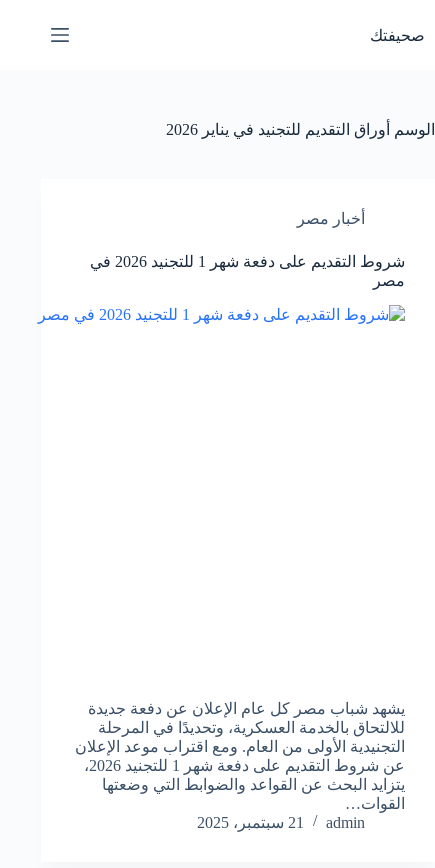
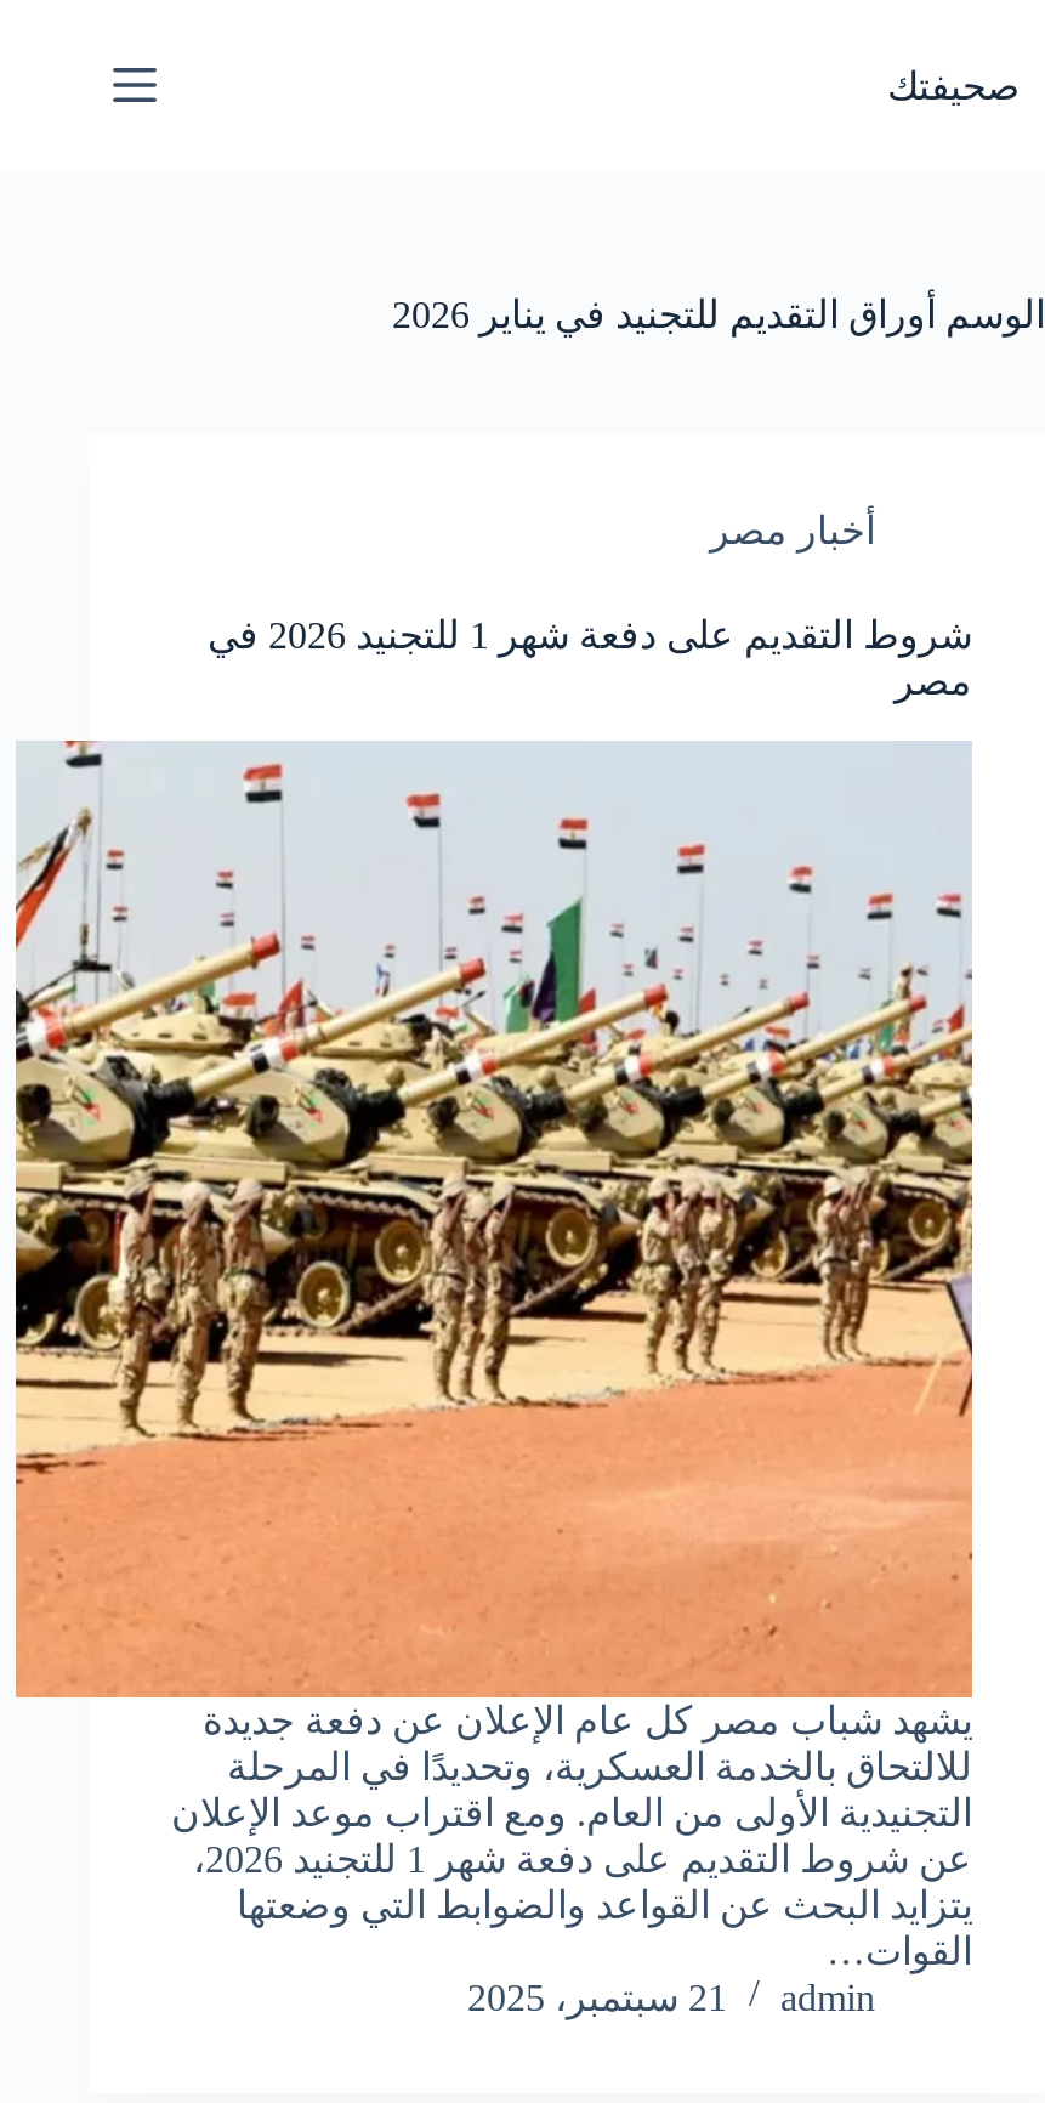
+ [image]
